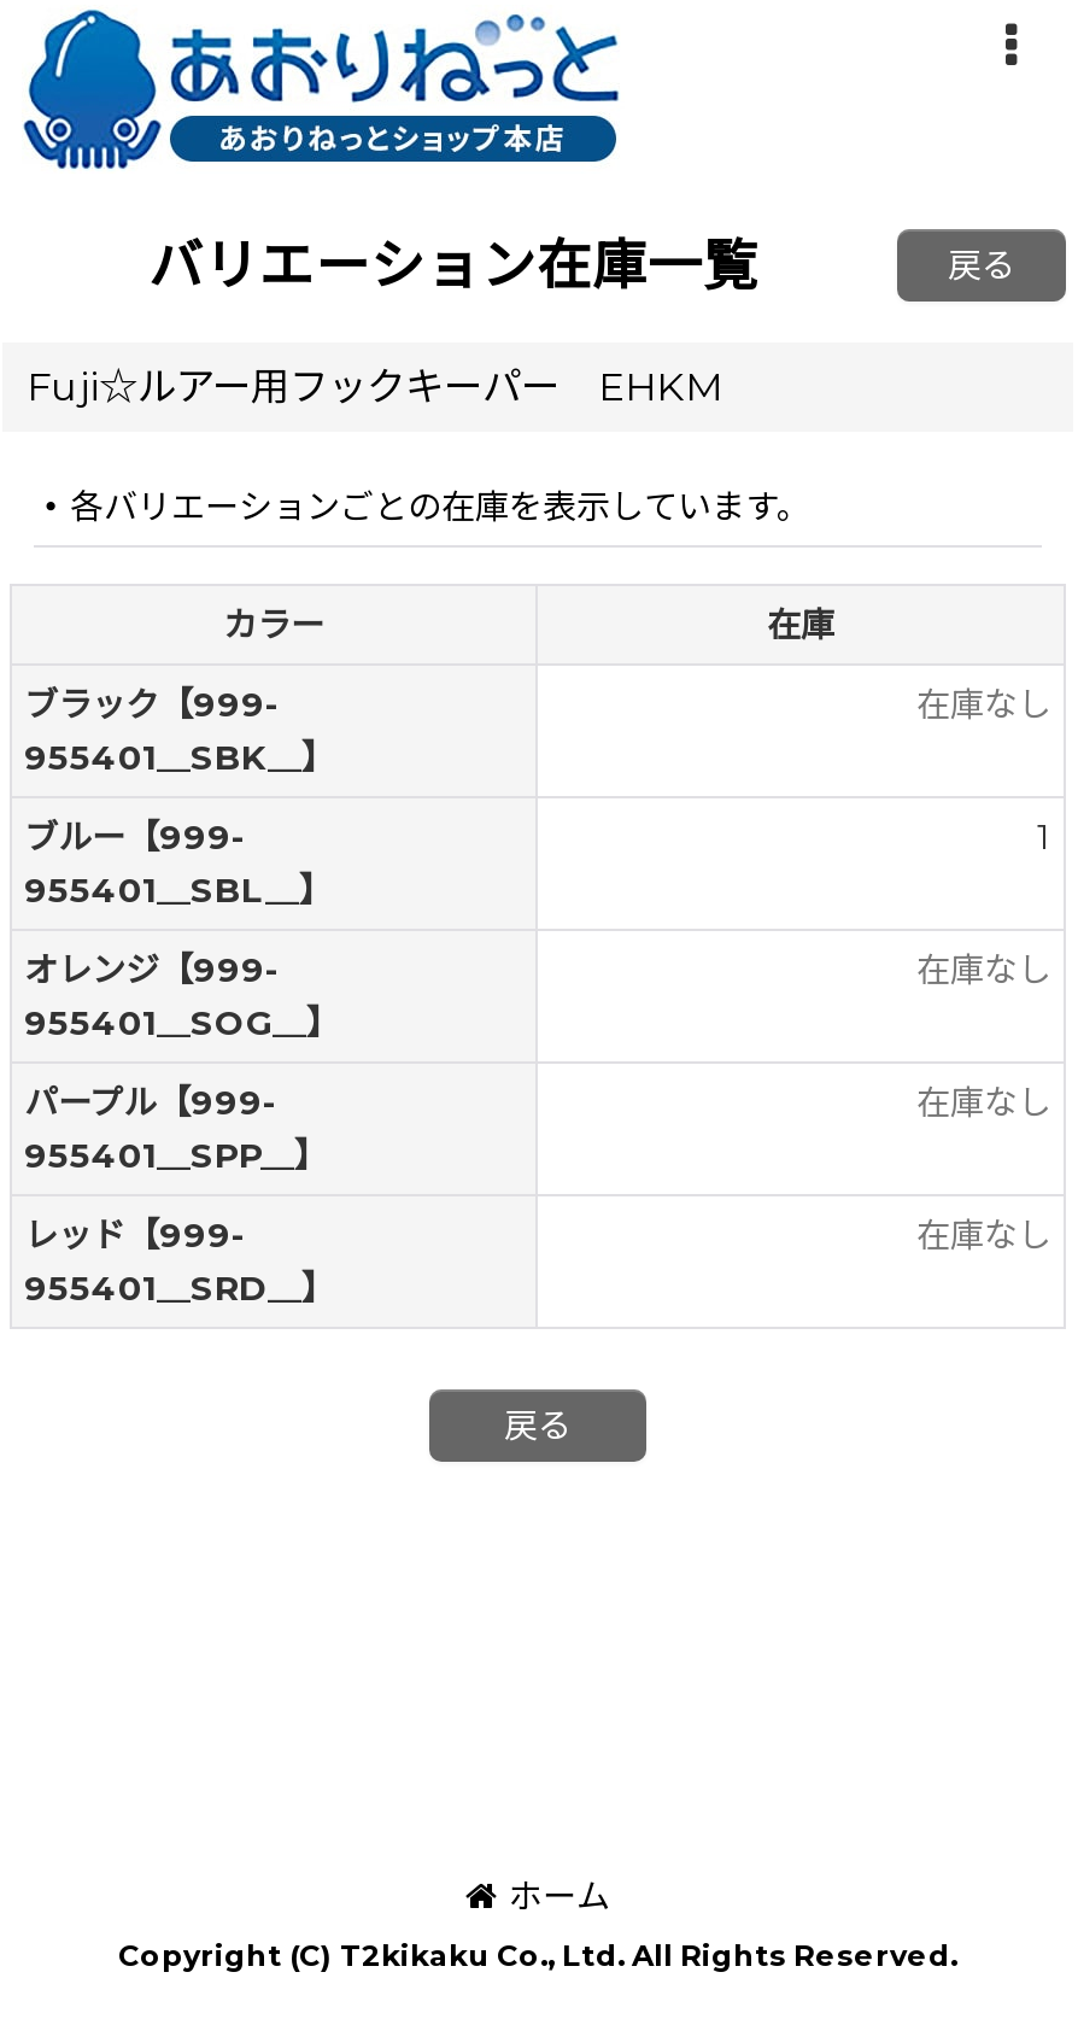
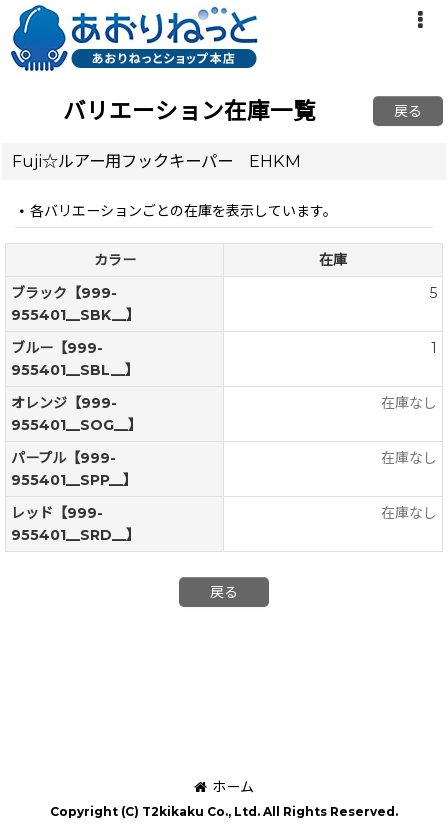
- 在庫なし
+ 5
